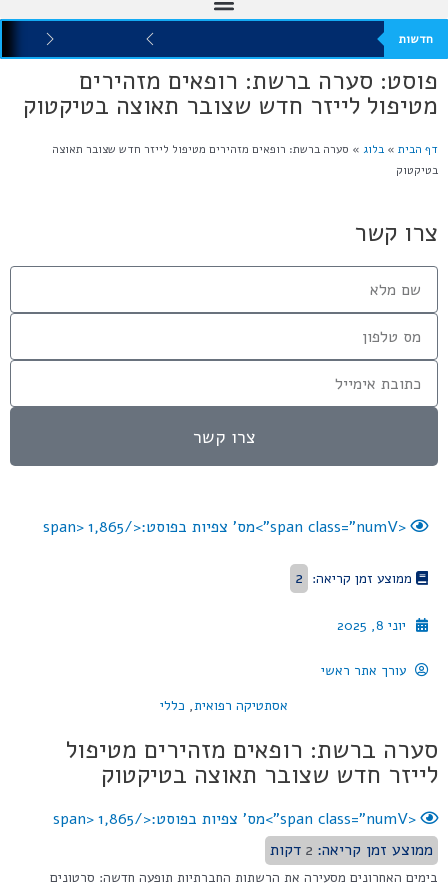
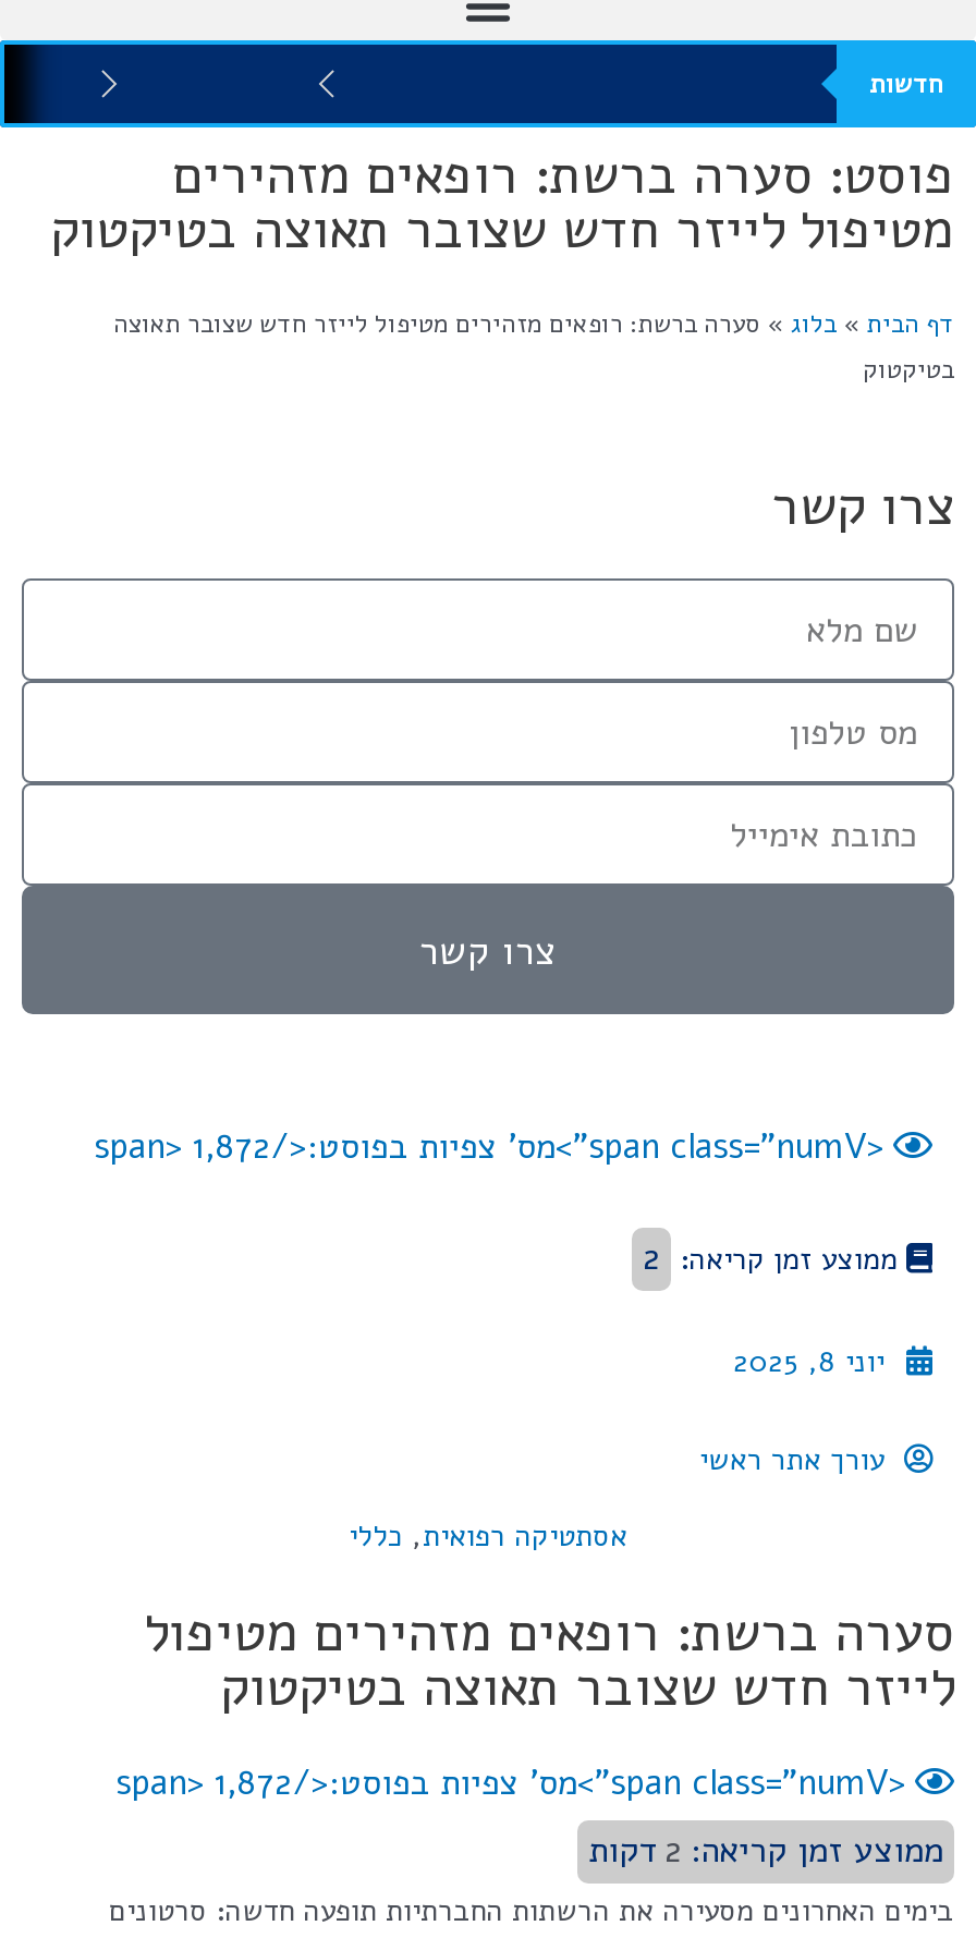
- 1,865
+ 1,872

- 1,865
+ 1,872
